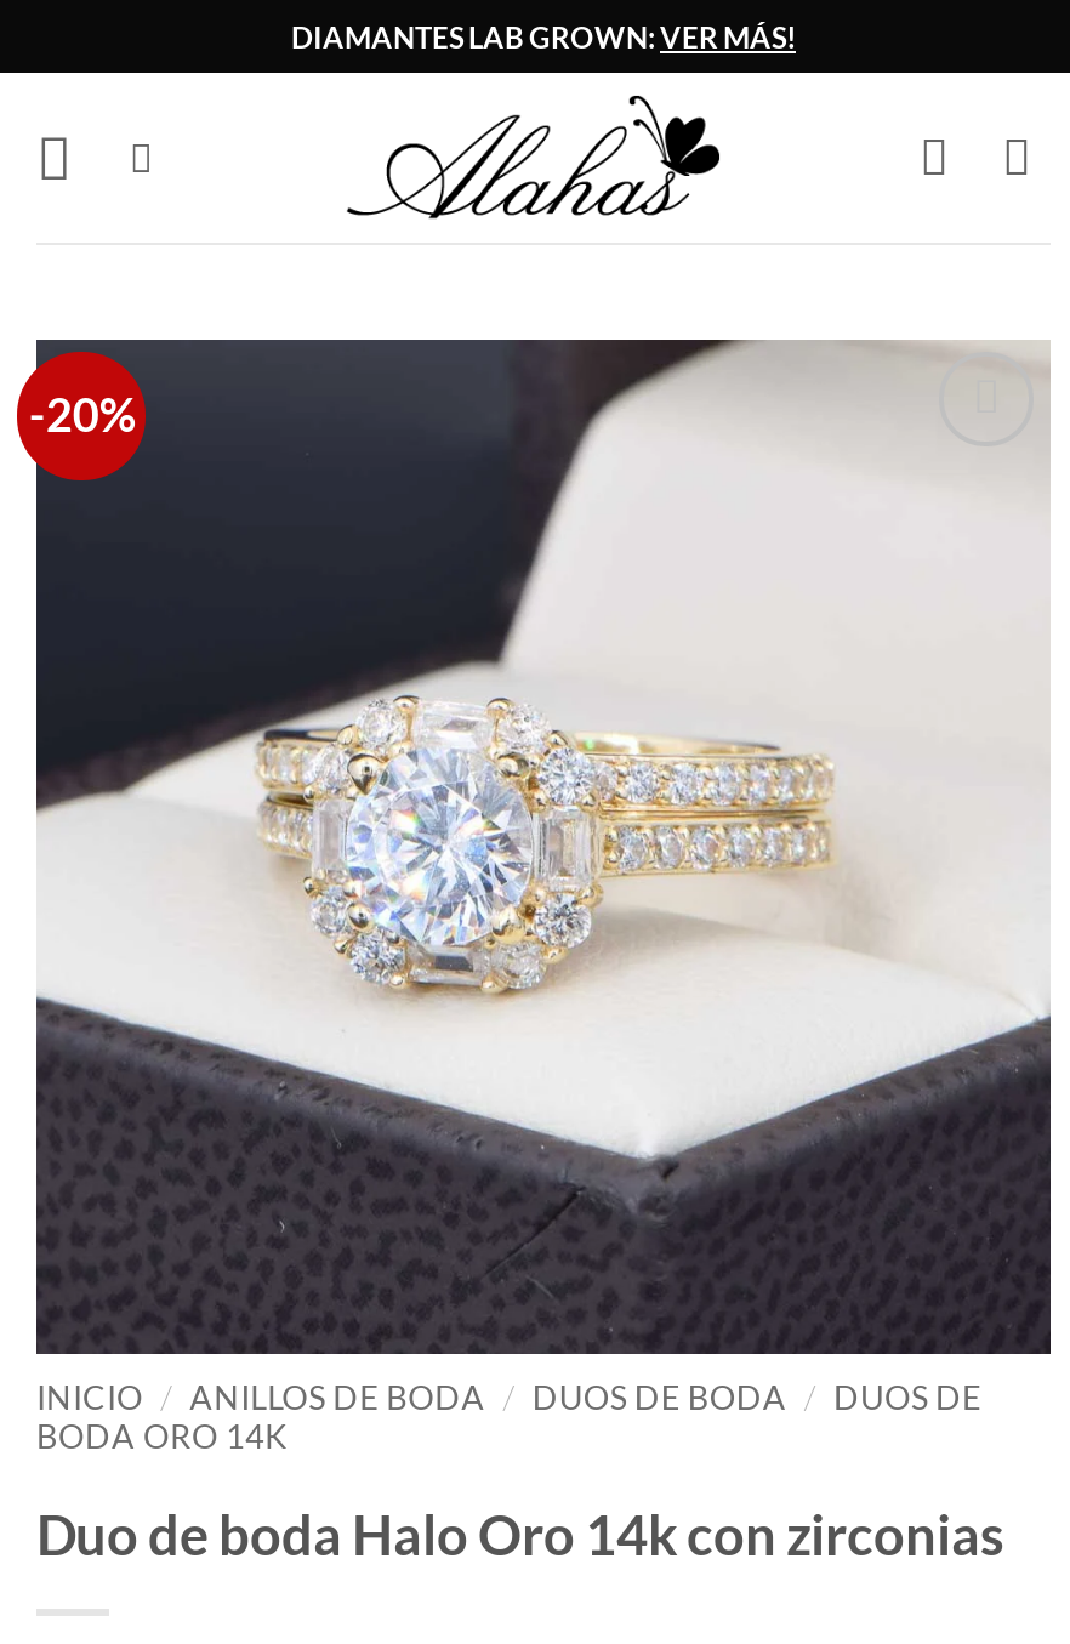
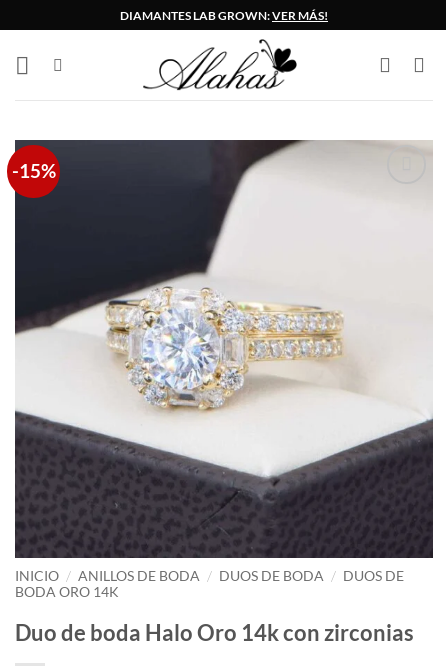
- -20%
+ -15%
